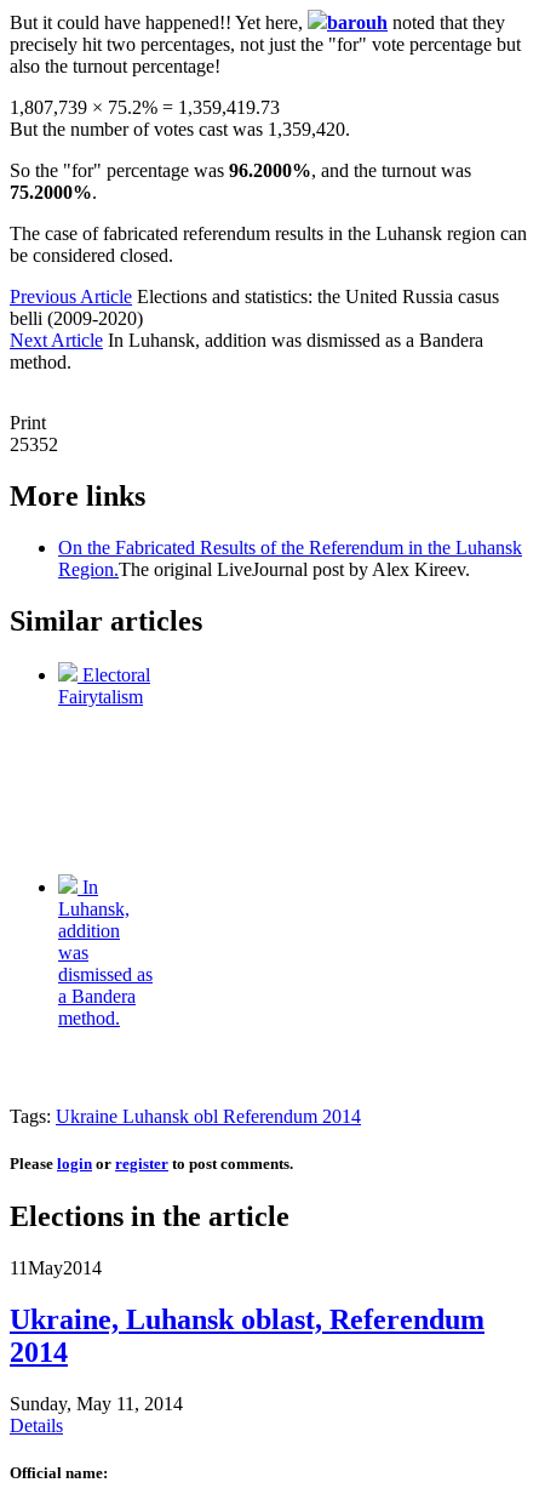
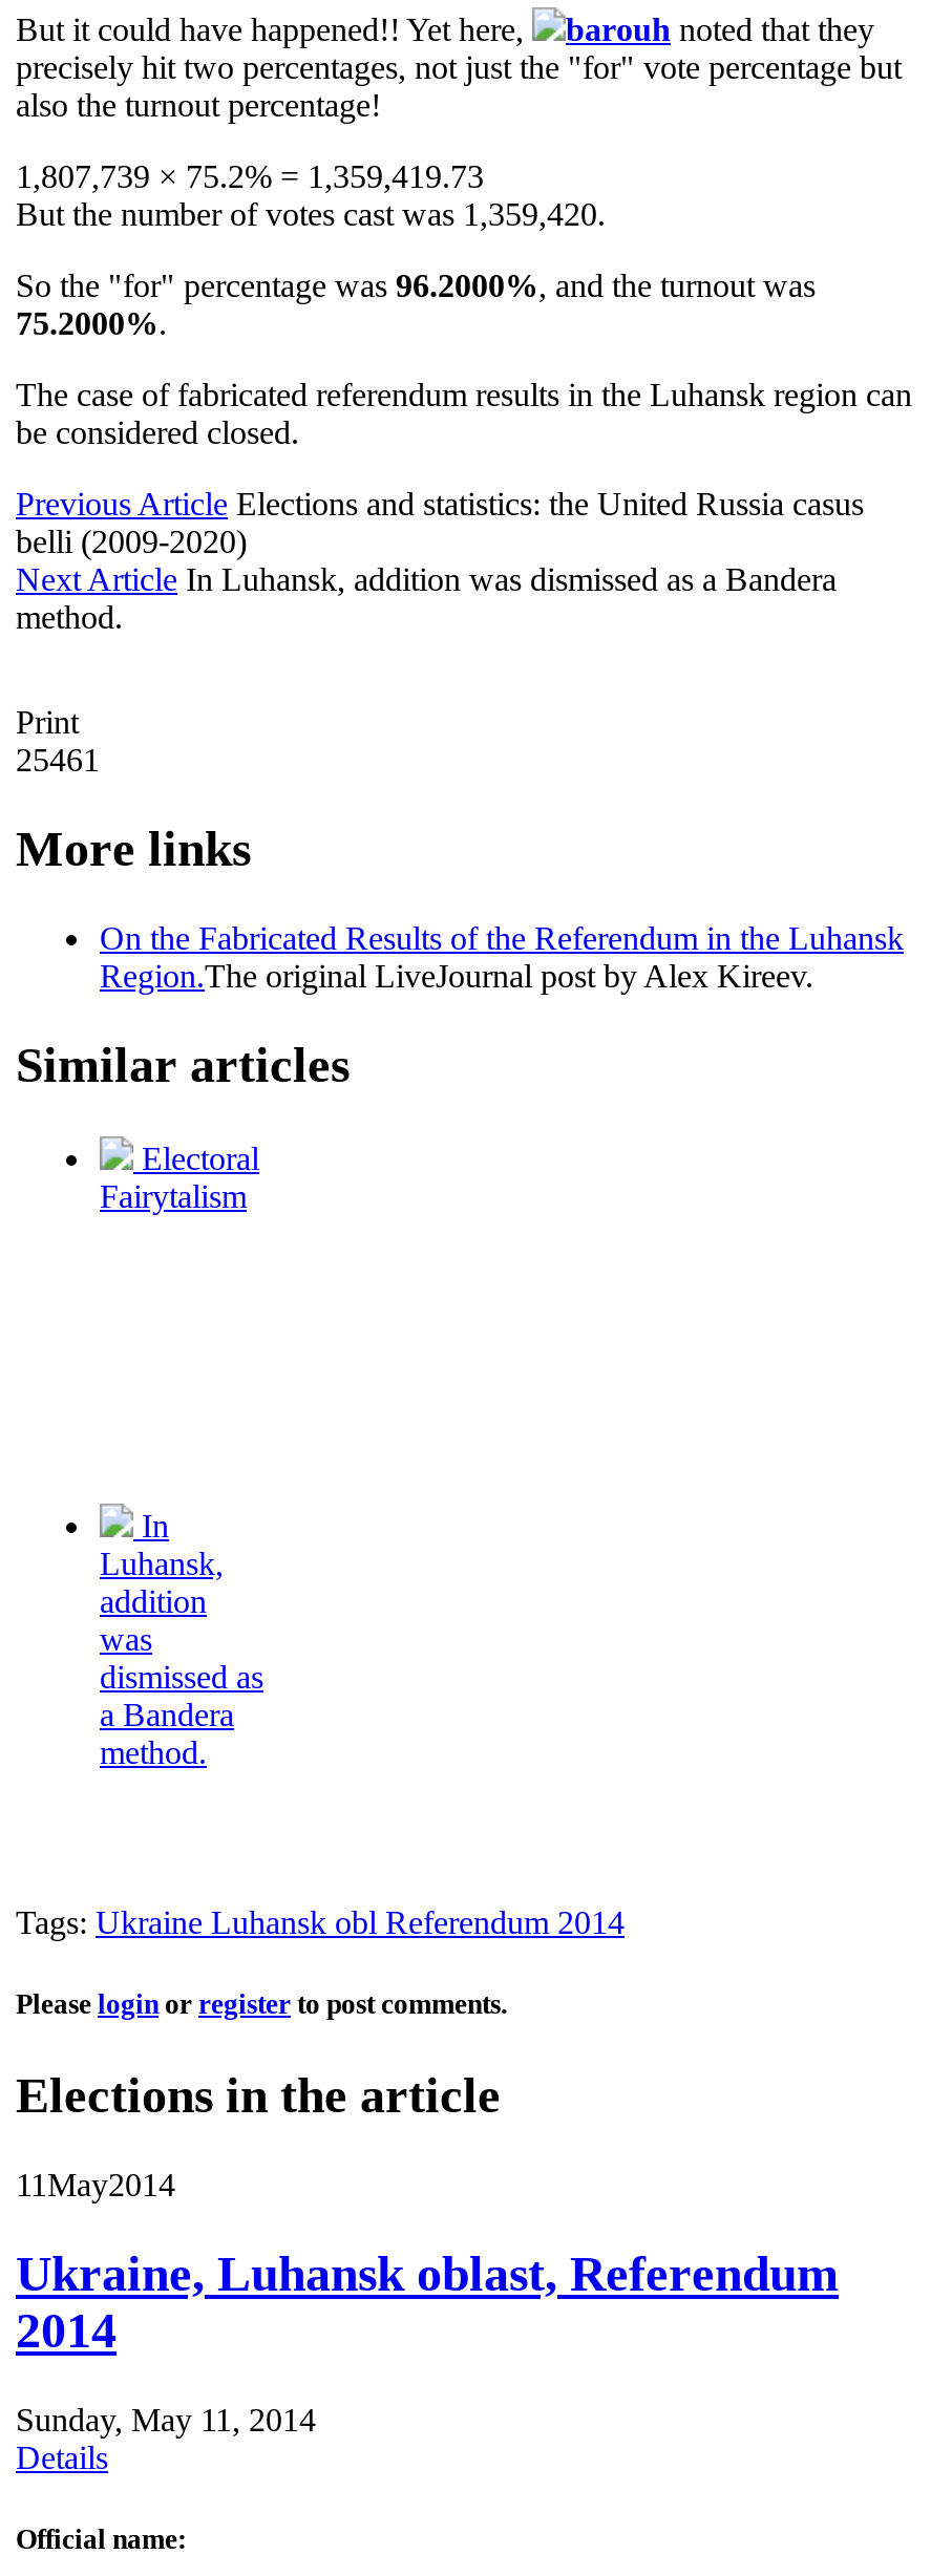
- 25352
+ 25461
